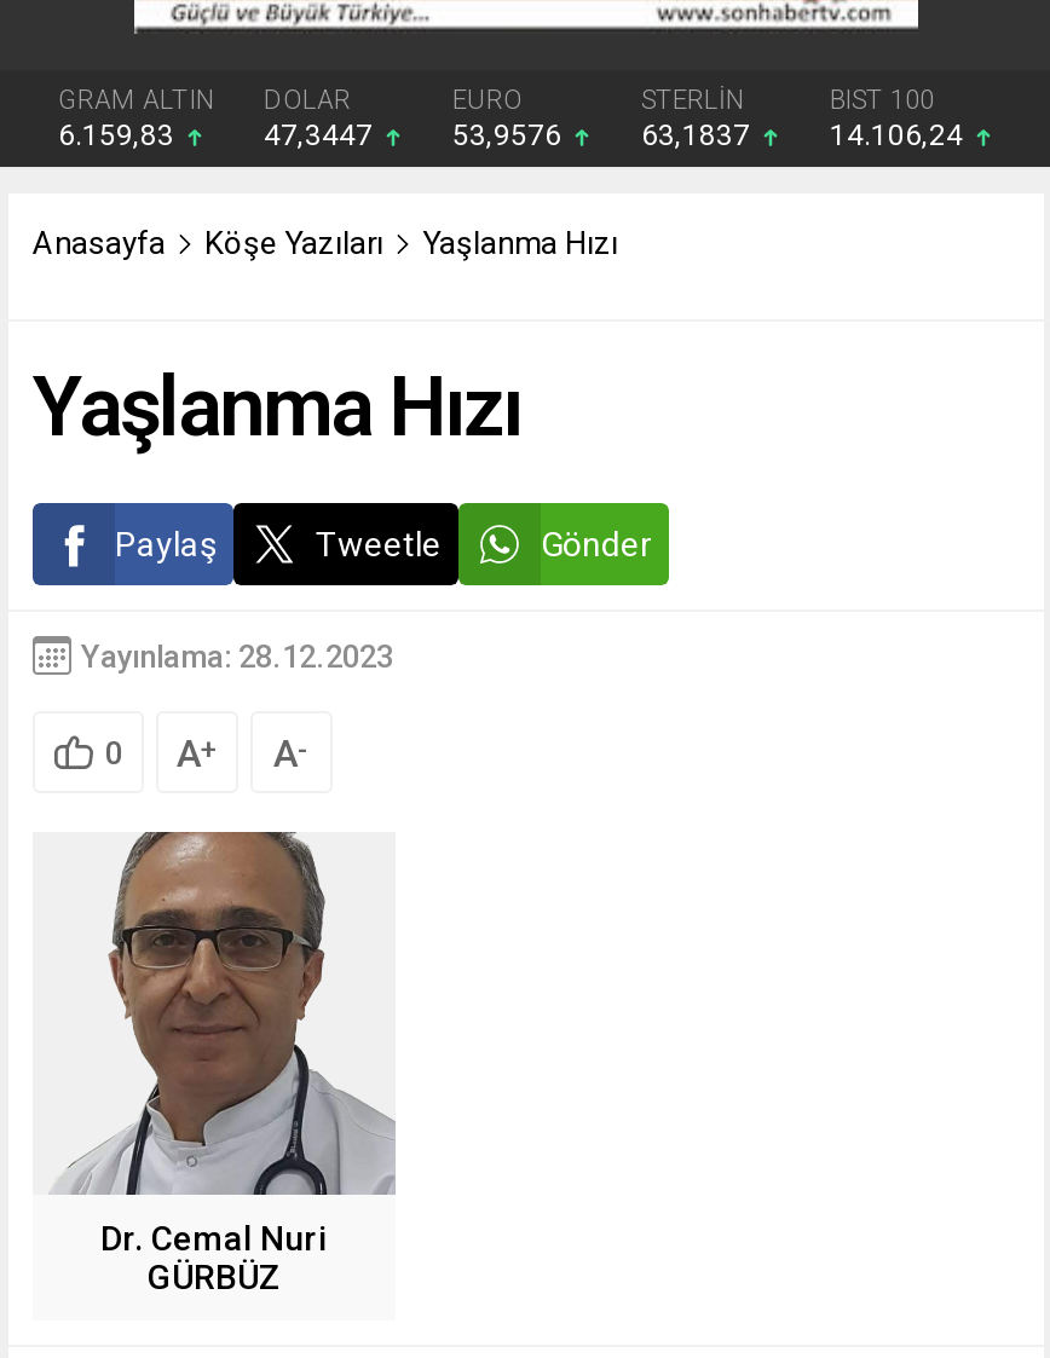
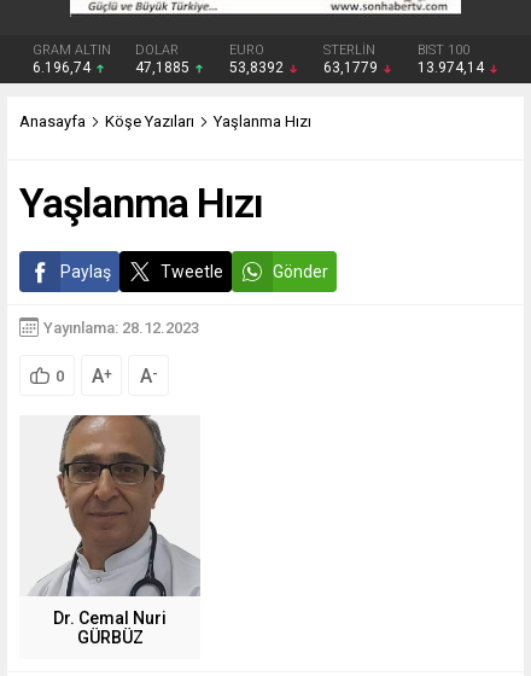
- 6.159,83
+ 6.196,74

- 47,3447
+ 47,1885

- 53,9576
+ 53,8392

- 63,1837
+ 63,1779

- 14.106,24
+ 13.974,14
